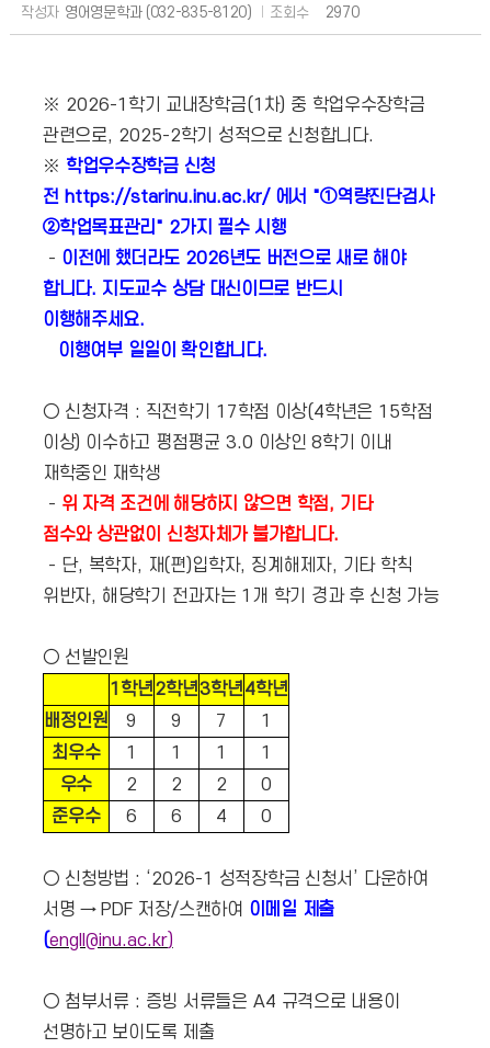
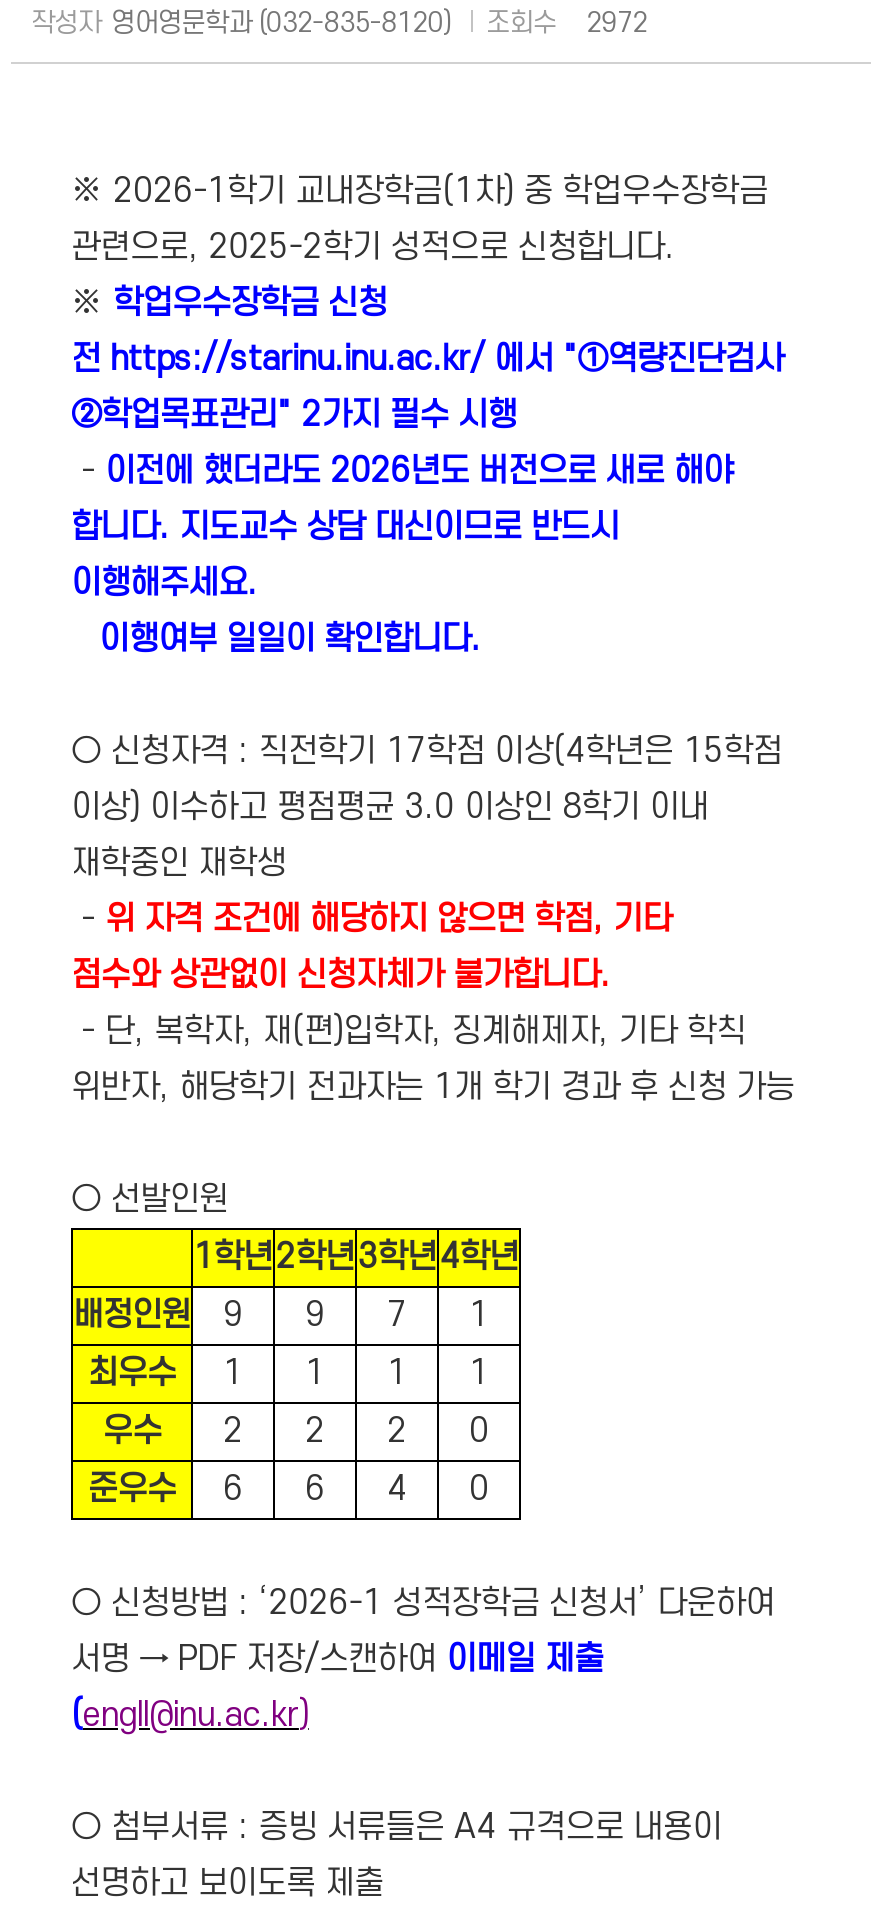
- 작성자 영어영문학과 (032-835-8120) 조회수 2970
+ 작성자 영어영문학과 (032-835-8120) 조회수 2972
